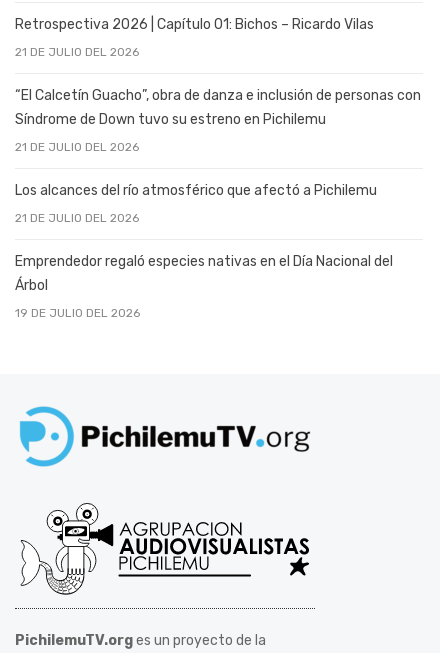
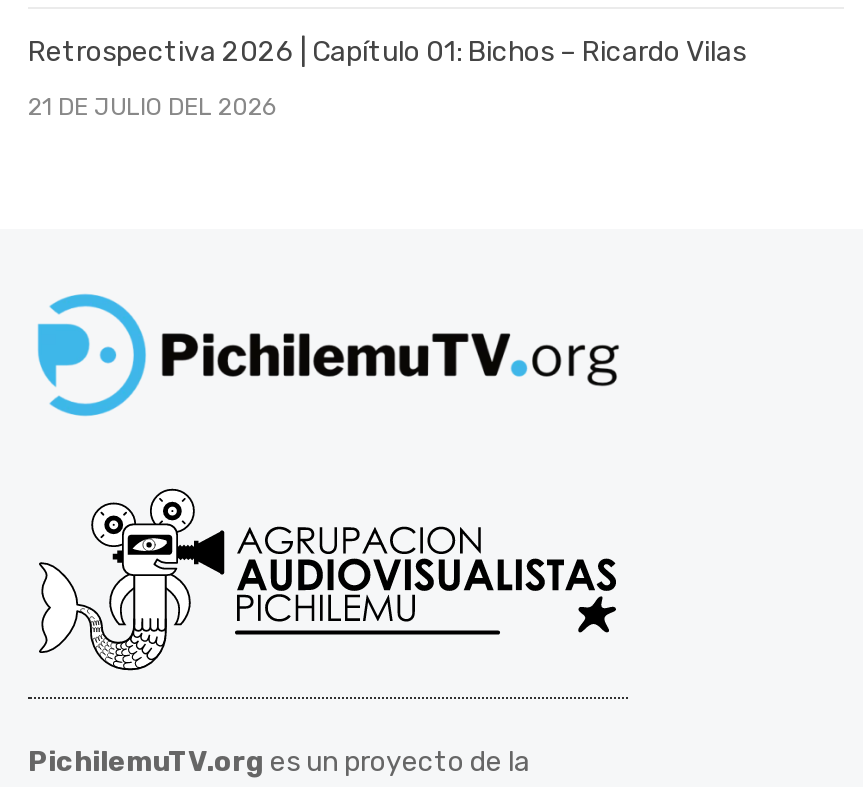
- “El Calcetín Guacho”, obra de danza e inclusión de personas con
- Síndrome de Down tuvo su estreno en Pichilemu
- 21 DE JULIO DEL 2026
- Los alcances del río atmosférico que afectó a Pichilemu
- 21 DE JULIO DEL 2026
- Emprendedor regaló especies nativas en el Día Nacional del
- Árbol
- 19 DE JULIO DEL 2026
